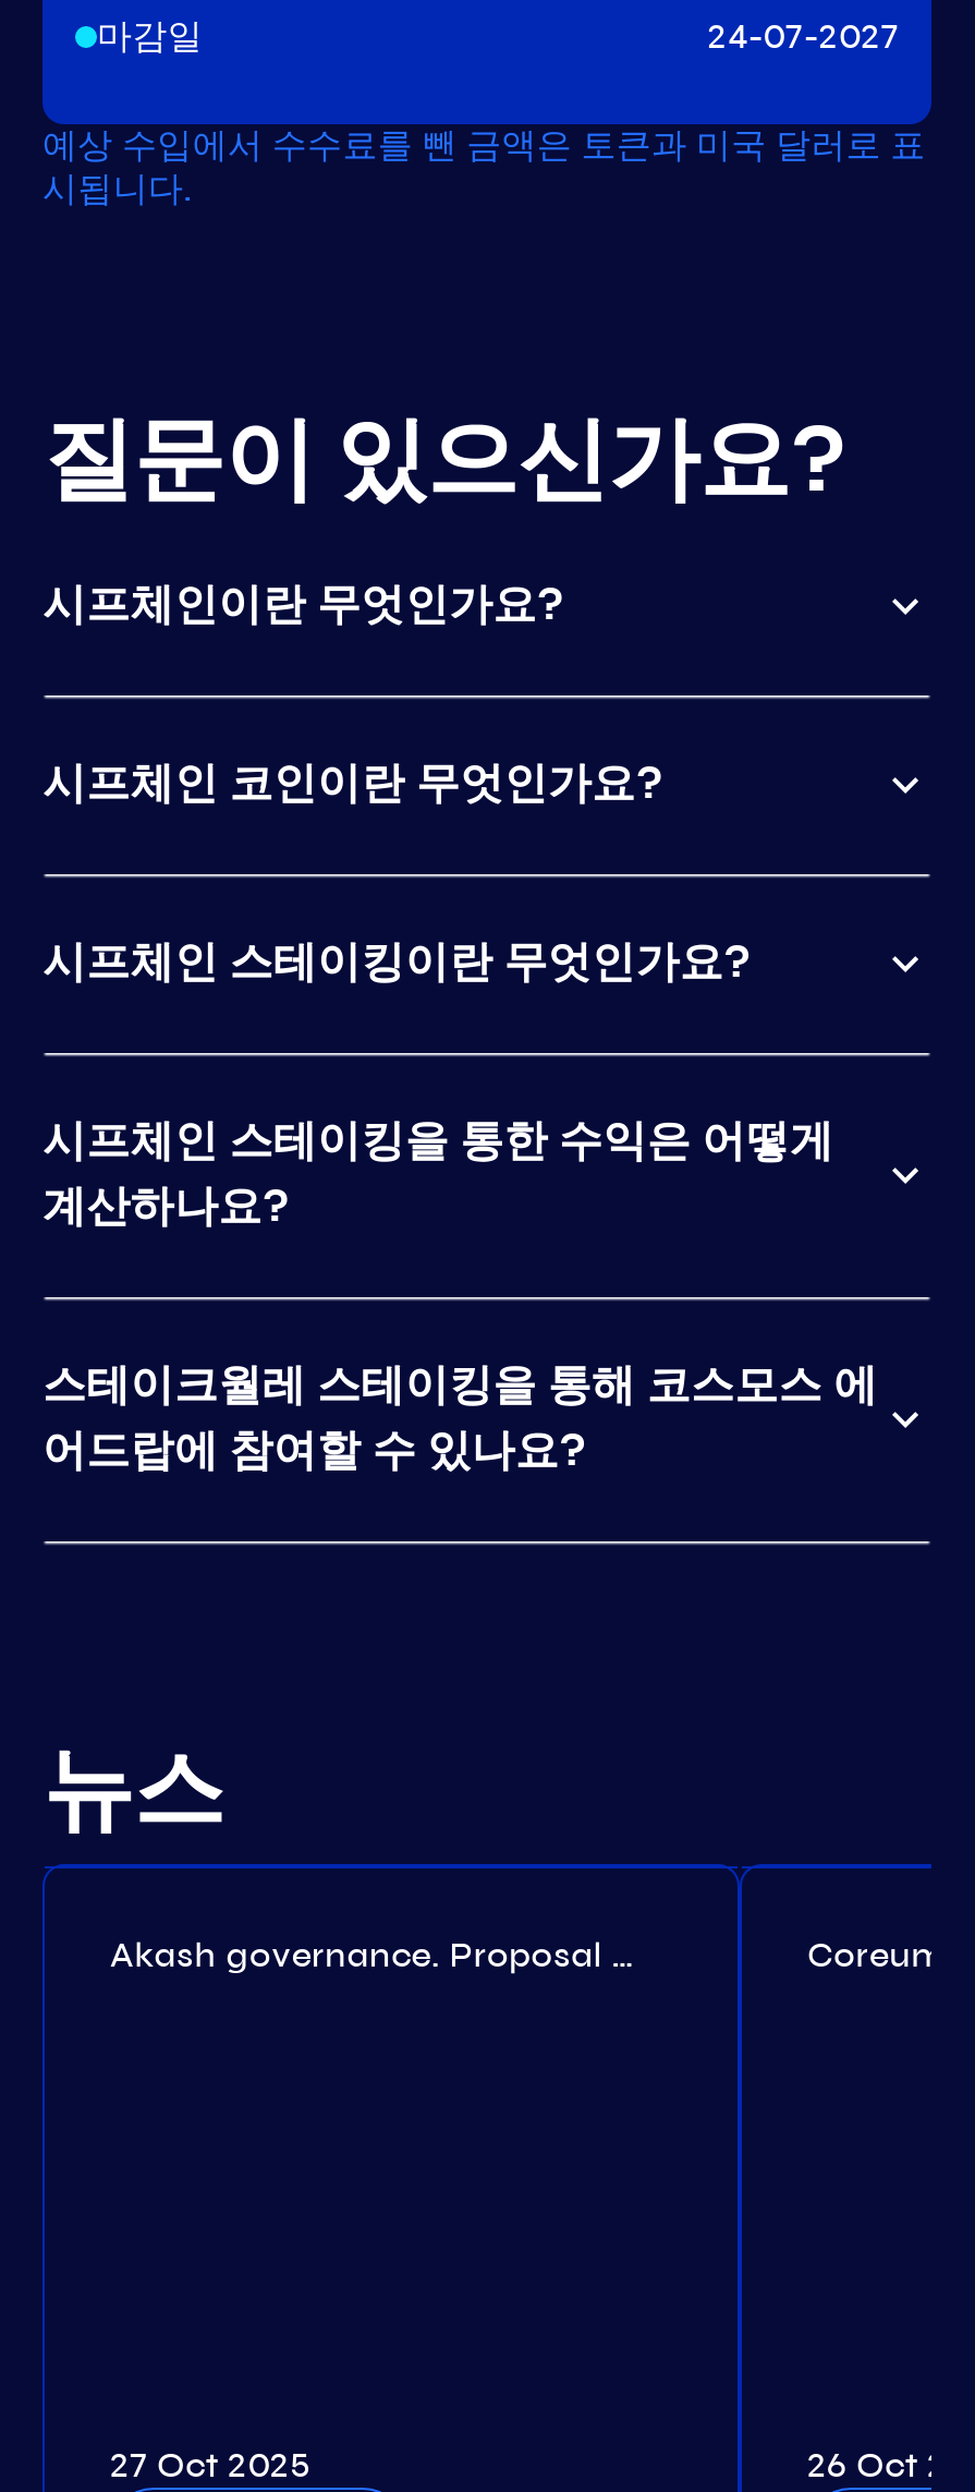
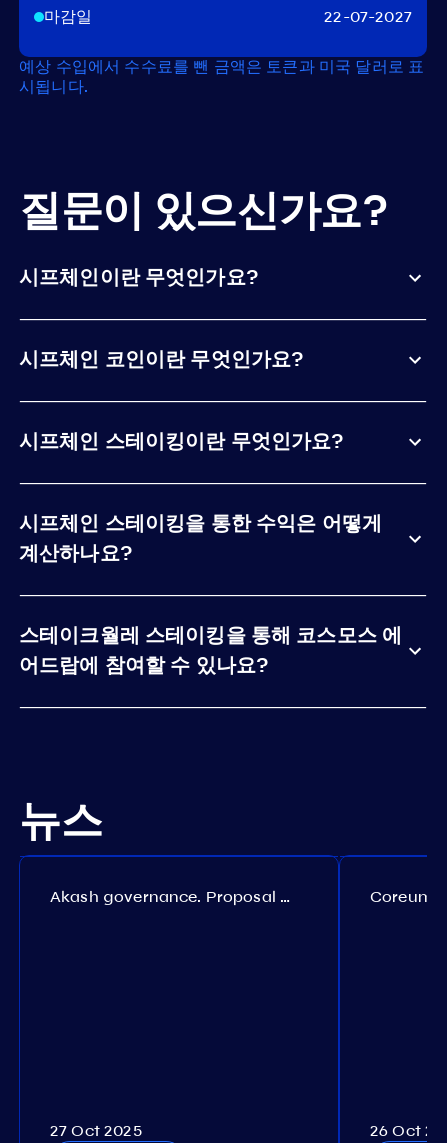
- 24-07-2027
+ 22-07-2027
